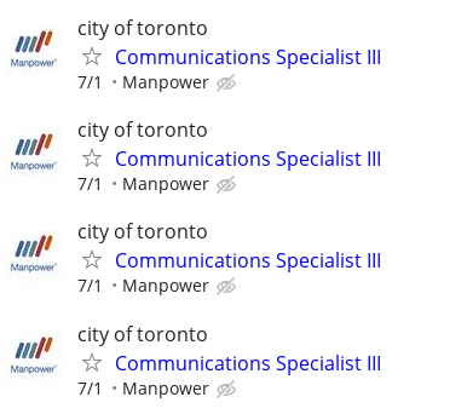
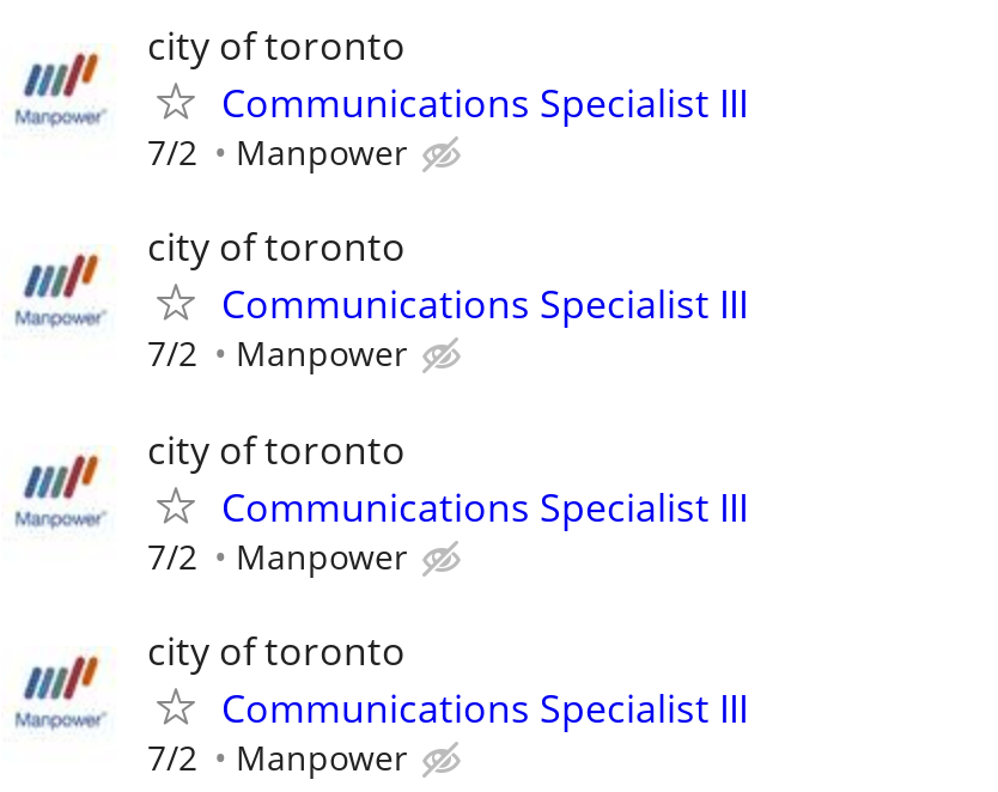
- 7/1 Manpower
+ 7/2 Manpower

- 7/1 Manpower
+ 7/2 Manpower

- 7/1 Manpower
+ 7/2 Manpower

- 7/1 Manpower
+ 7/2 Manpower
